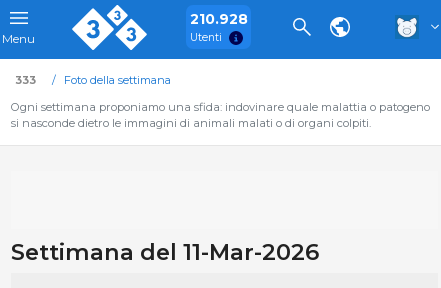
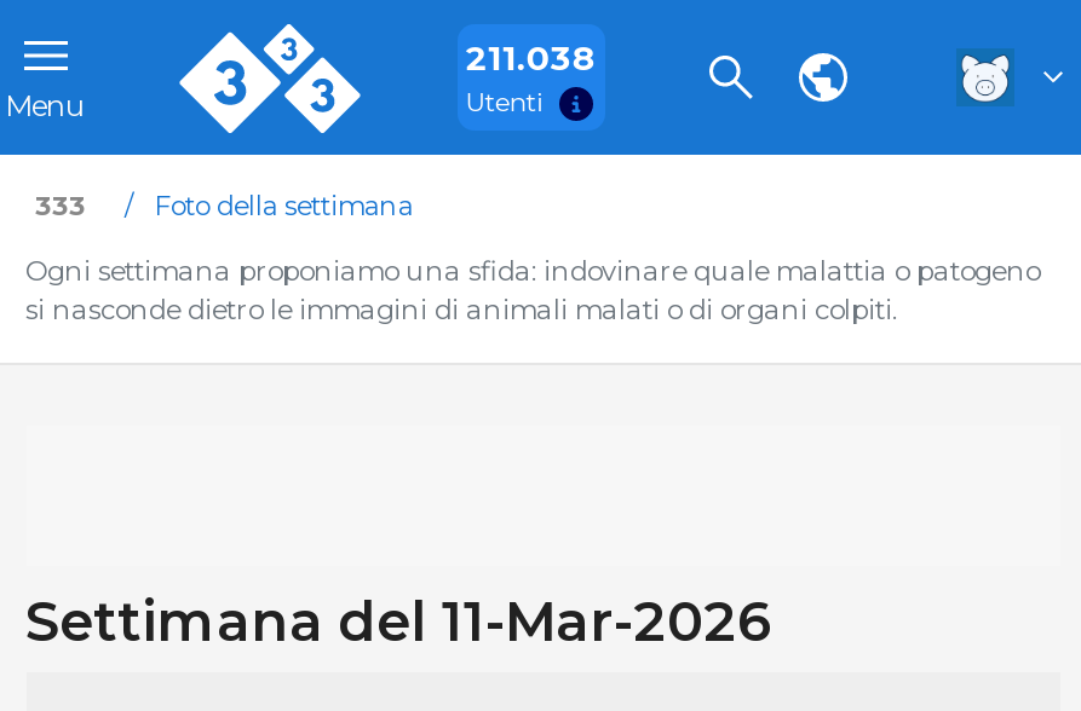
- 210.928
+ 211.038
